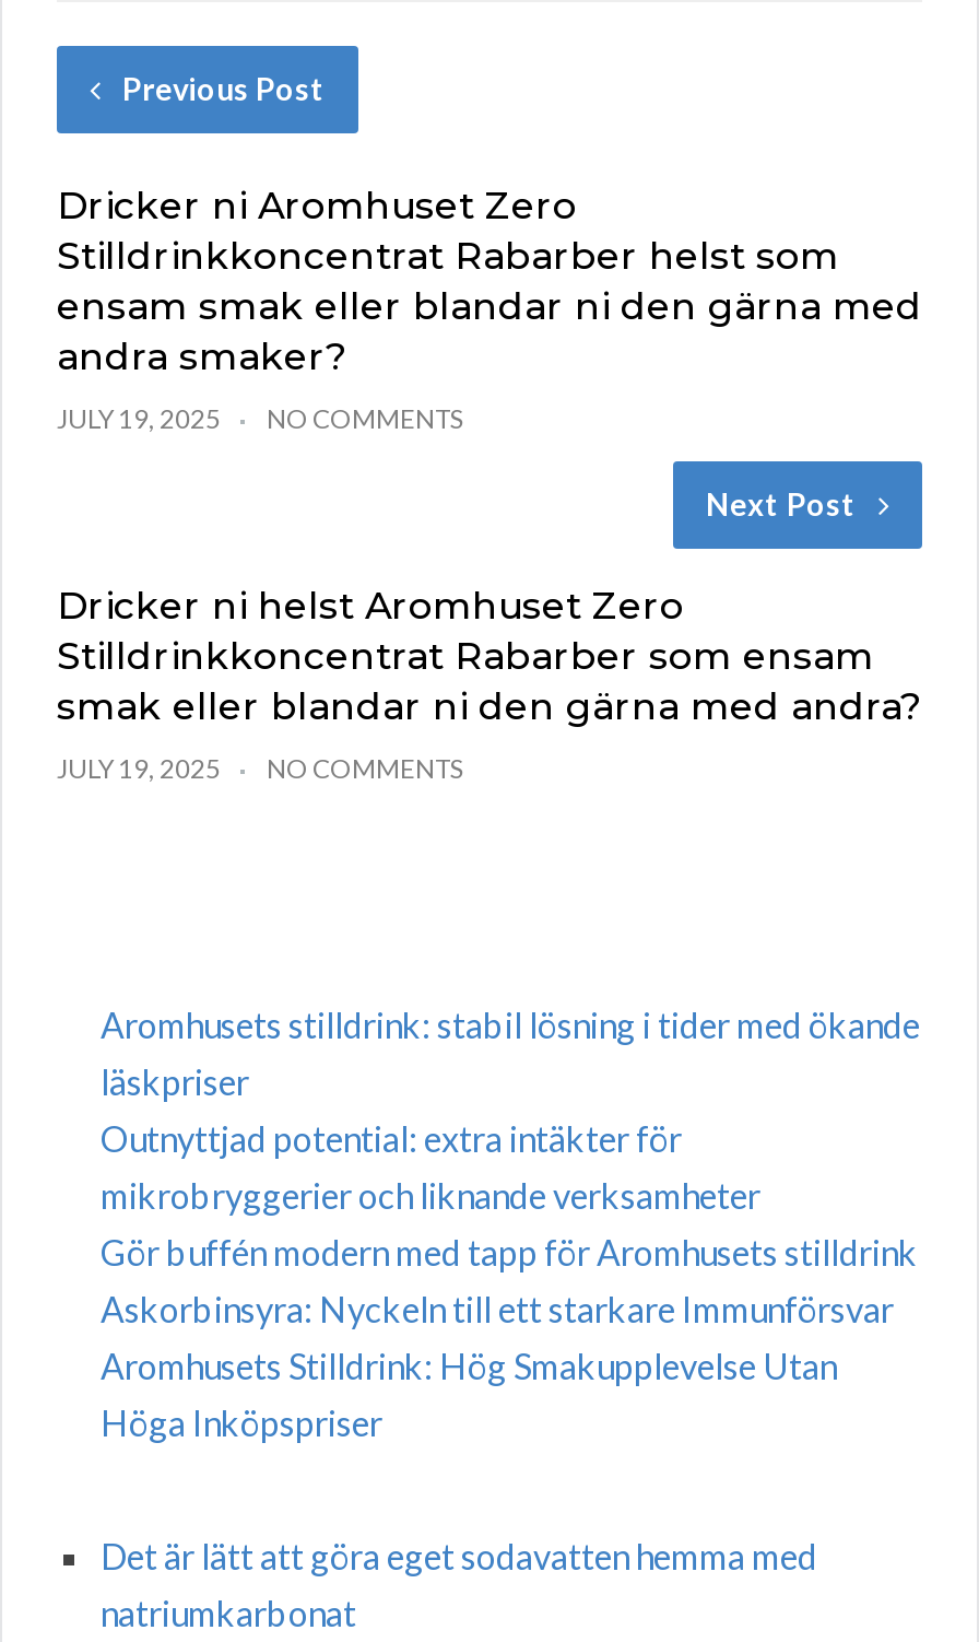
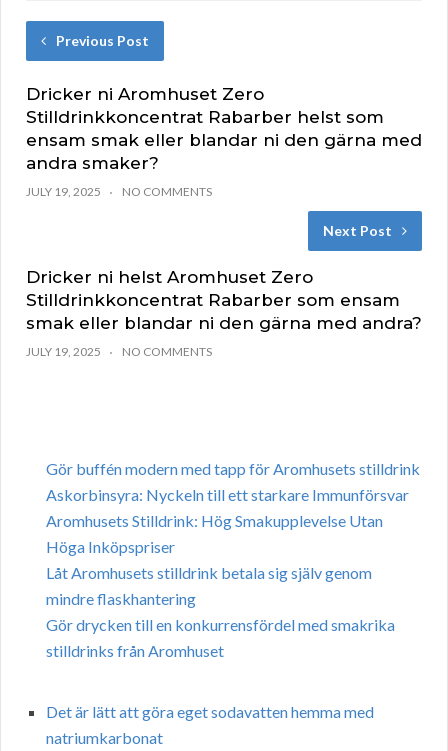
- Aromhusets stilldrink: stabil lösning i tider med ökande
- läskpriser
- Outnyttjad potential: extra intäkter för
- mikrobryggerier och liknande verksamheter

moved up: Gör buffén modern med tapp för Aromhusets stilldrink | Askorbinsyra: Nyckeln till ett starkare Immunförsvar | Aromhusets Stilldrink: Hög Smakupplevelse Utan | Höga Inköpspriser

+ Låt Aromhusets stilldrink betala sig själv genom
+ mindre flaskhantering
+ Gör drycken till en konkurrensfördel med smakrika
+ stilldrinks från Aromhuset
